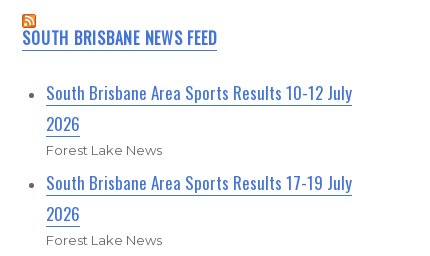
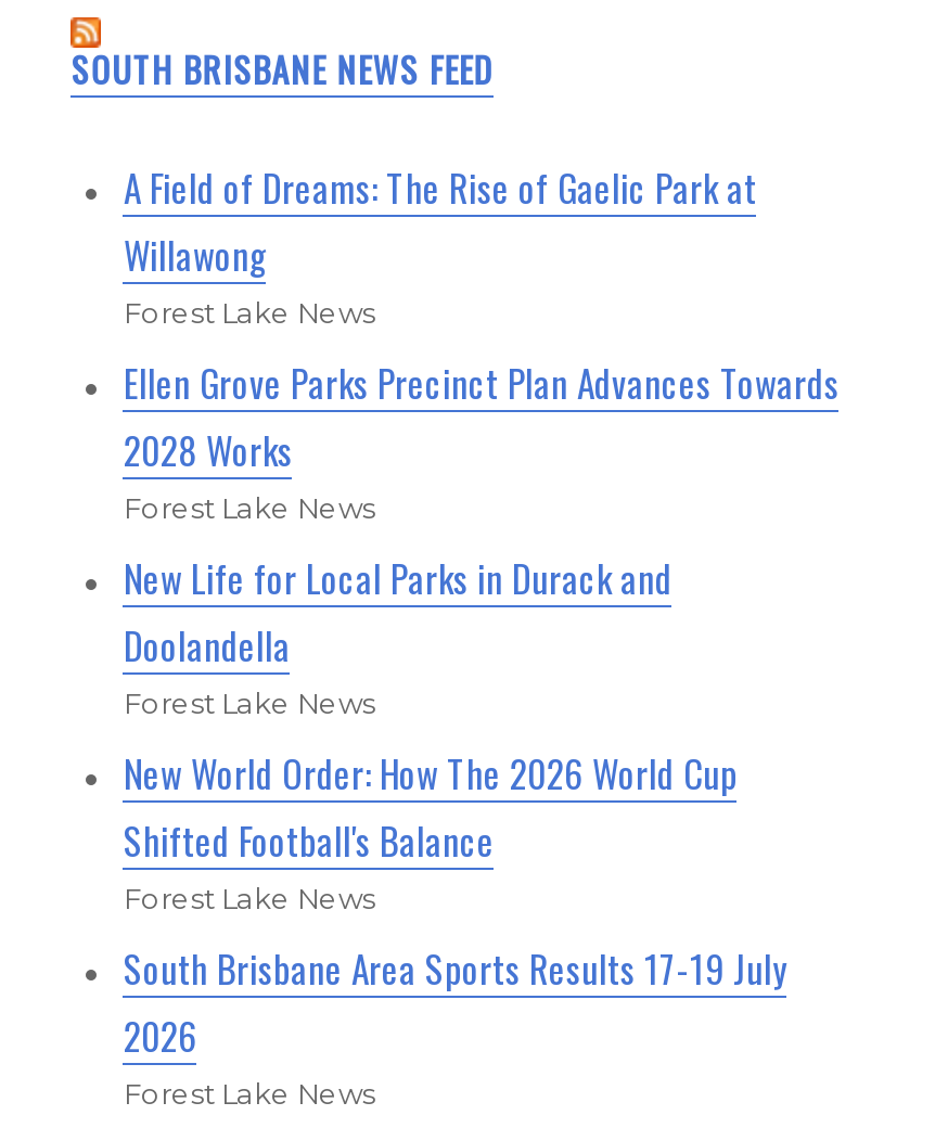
- South Brisbane Area Sports Results 10-12 July
- 2026
+ A Field of Dreams: The Rise of Gaelic Park at
+ Willawong
+ Forest Lake News
+ Ellen Grove Parks Precinct Plan Advances Towards
+ 2028 Works
+ Forest Lake News
+ New Life for Local Parks in Durack and
+ Doolandella
+ Forest Lake News
+ New World Order: How The 2026 World Cup
+ Shifted Football's Balance
